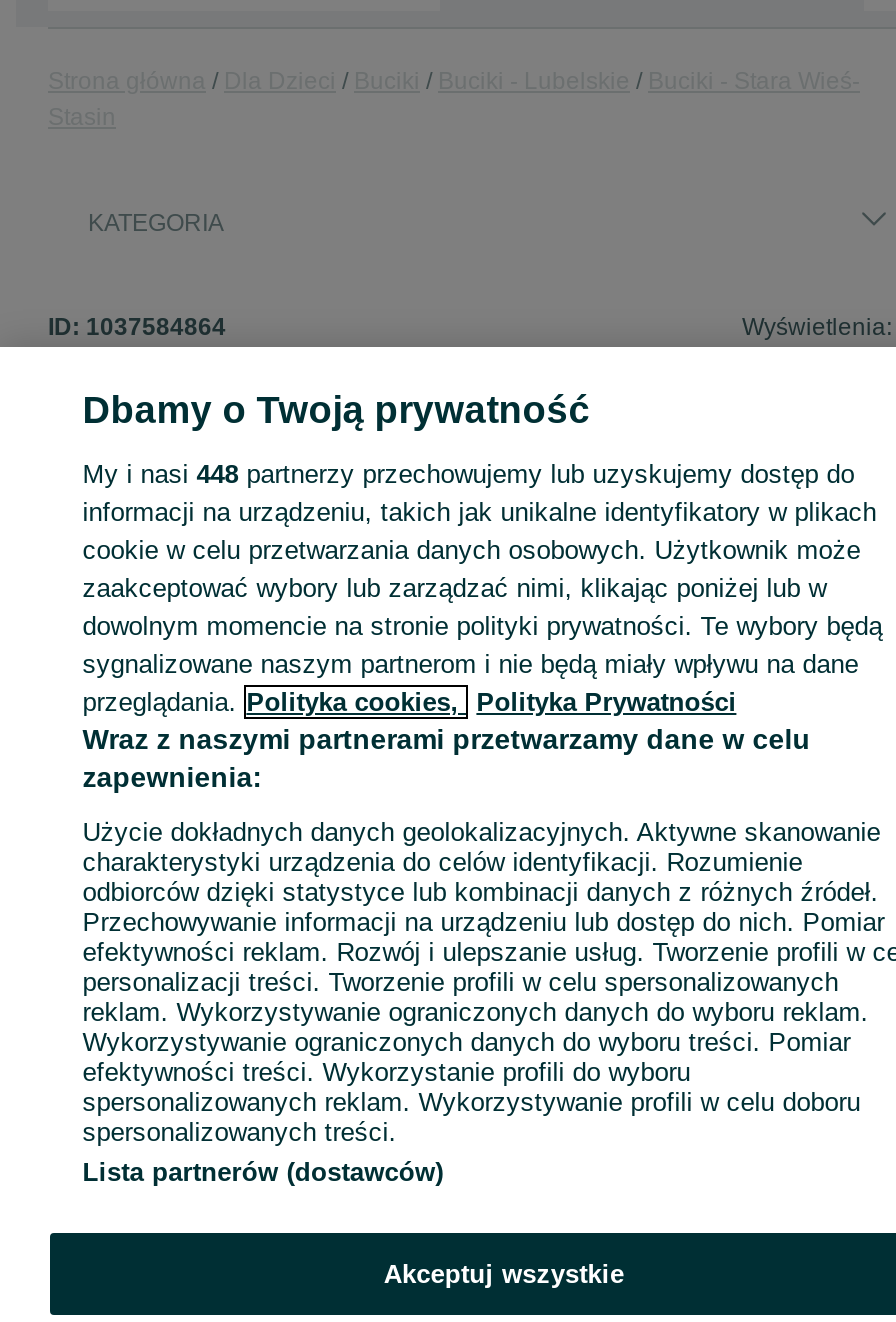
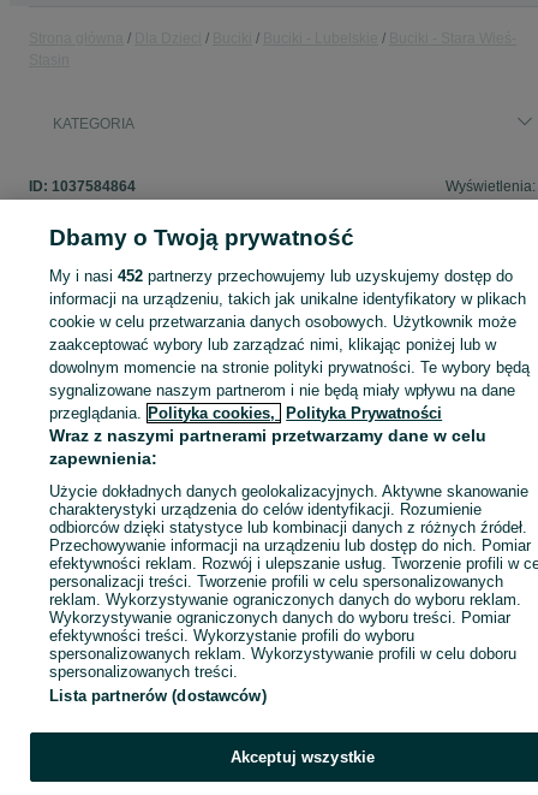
- My i nasi 448 partnerzy przechowujemy lub uzyskujemy dostęp do
+ My i nasi 452 partnerzy przechowujemy lub uzyskujemy dostęp do
